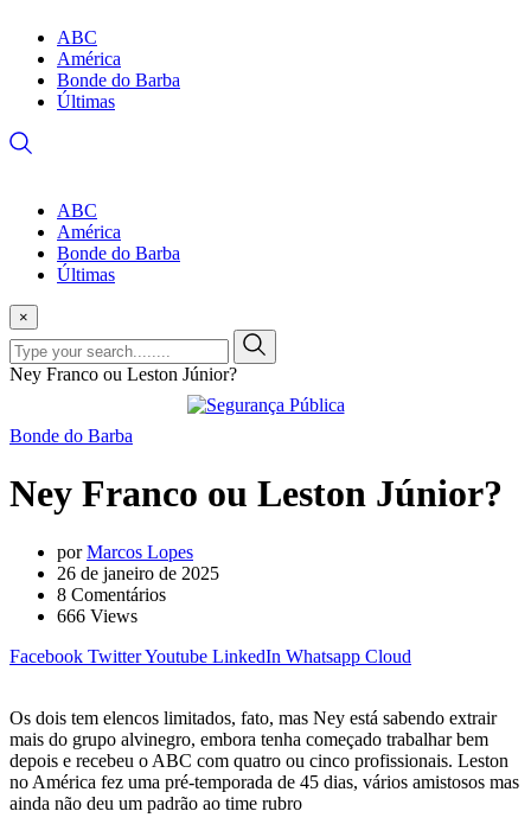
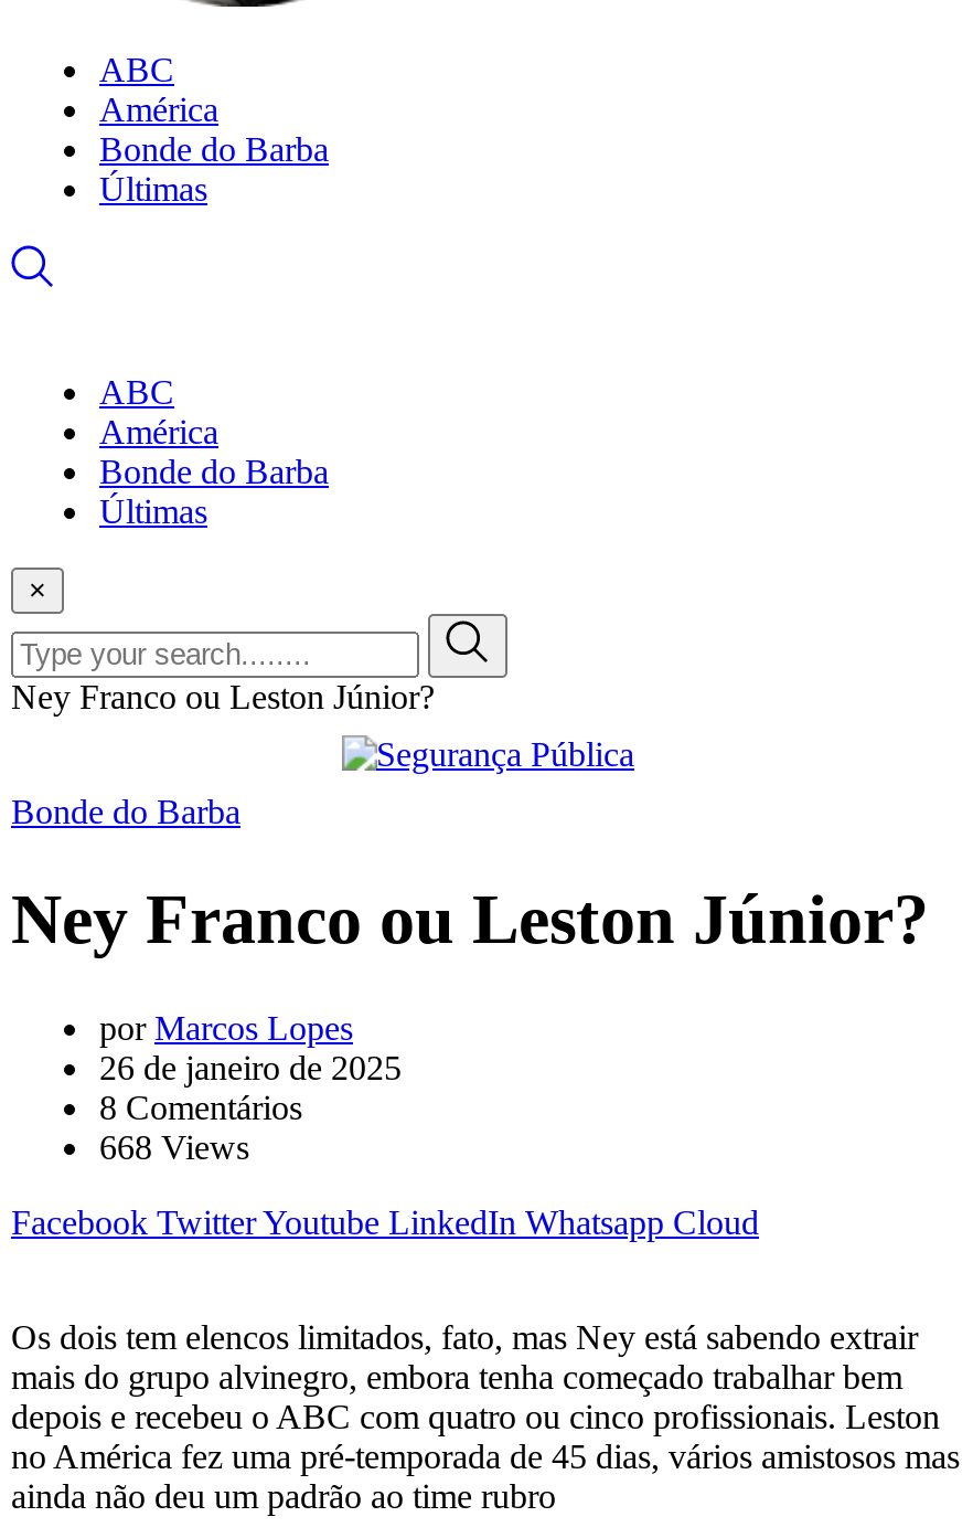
- 666 Views
+ 668 Views
